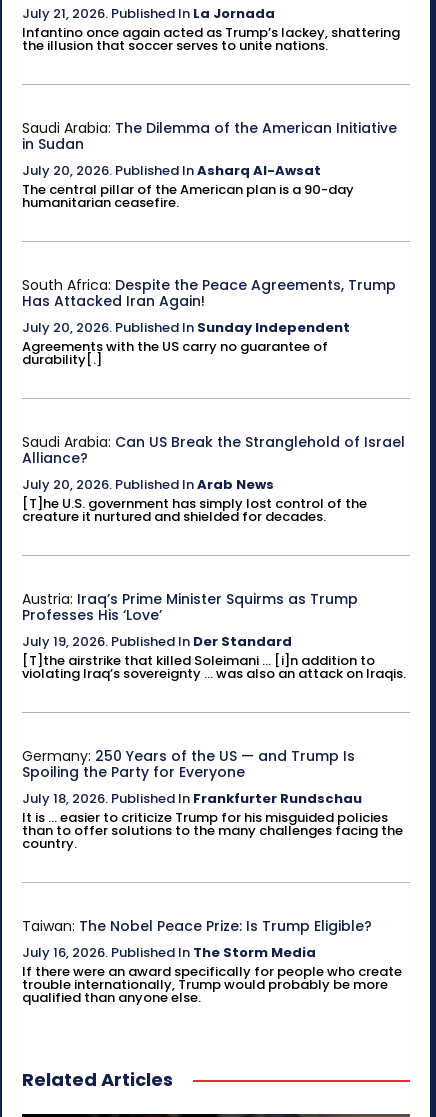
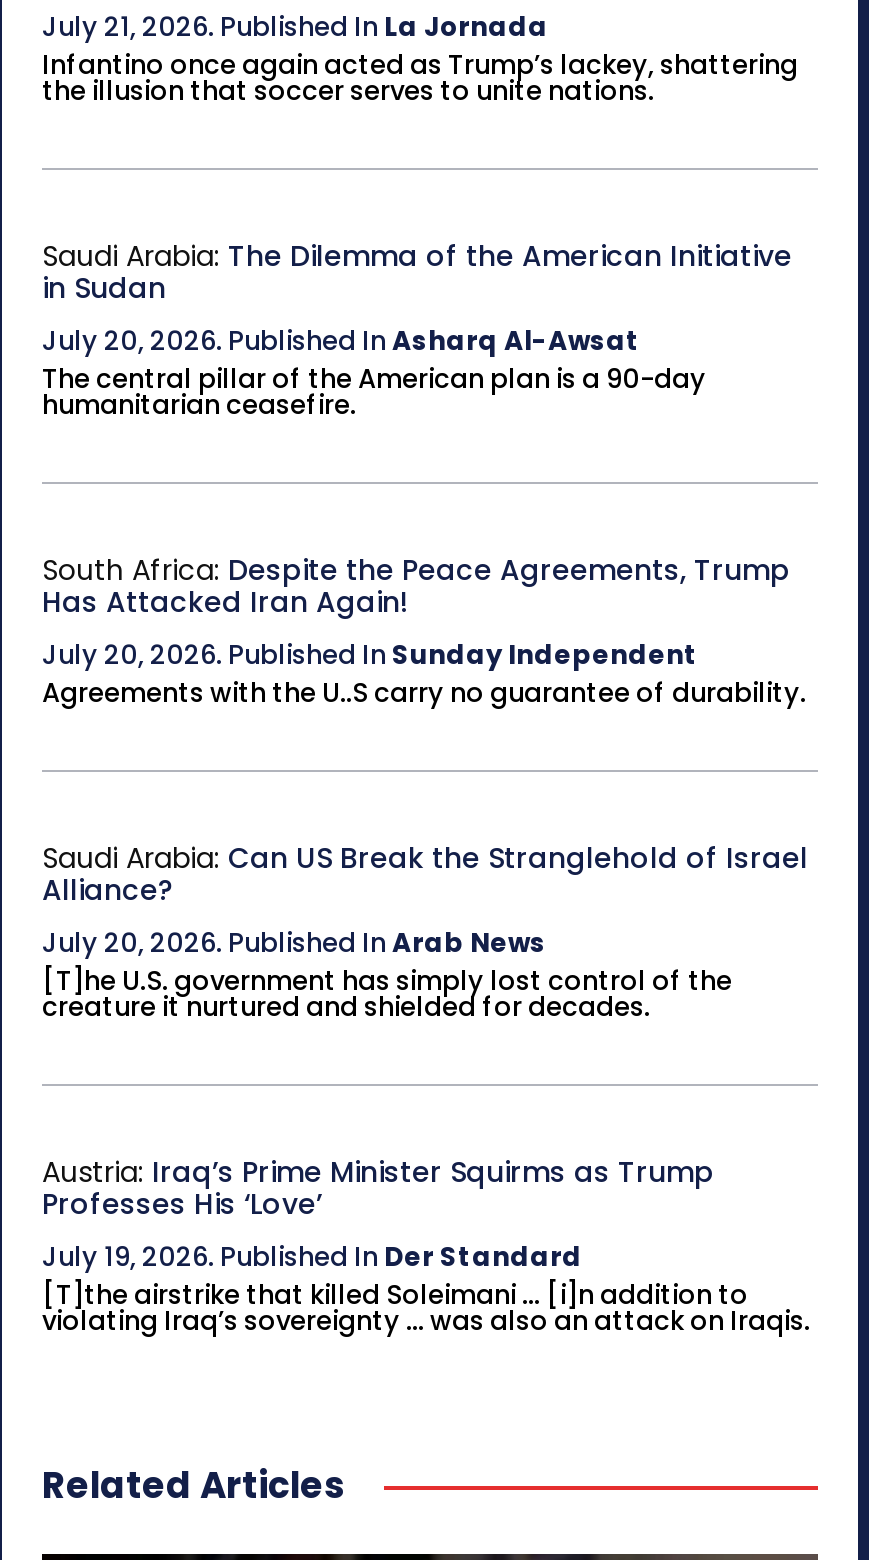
- Agreements with the US carry no guarantee of
- durability[.]
+ Agreements with the U..S carry no guarantee of durability.

- Germany: 250 Years of the US — and Trump Is
- Spoiling the Party for Everyone
- July 18, 2026. Published In Frankfurter Rundschau
- It is ... easier to criticize Trump for his misguided policies
- than to offer solutions to the many challenges facing the
- country.

- Taiwan: The Nobel Peace Prize: Is Trump Eligible?
- July 16, 2026. Published In The Storm Media
- If there were an award specifically for people who create
- trouble internationally, Trump would probably be more
- qualified than anyone else.
